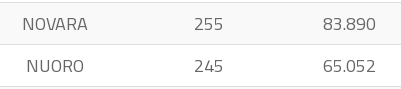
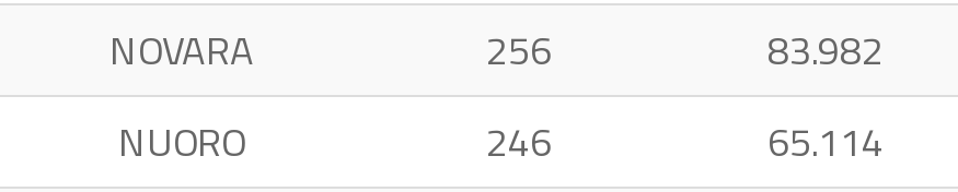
- 255
+ 256

- 83.890
+ 83.982

- 245
+ 246

- 65.052
+ 65.114
